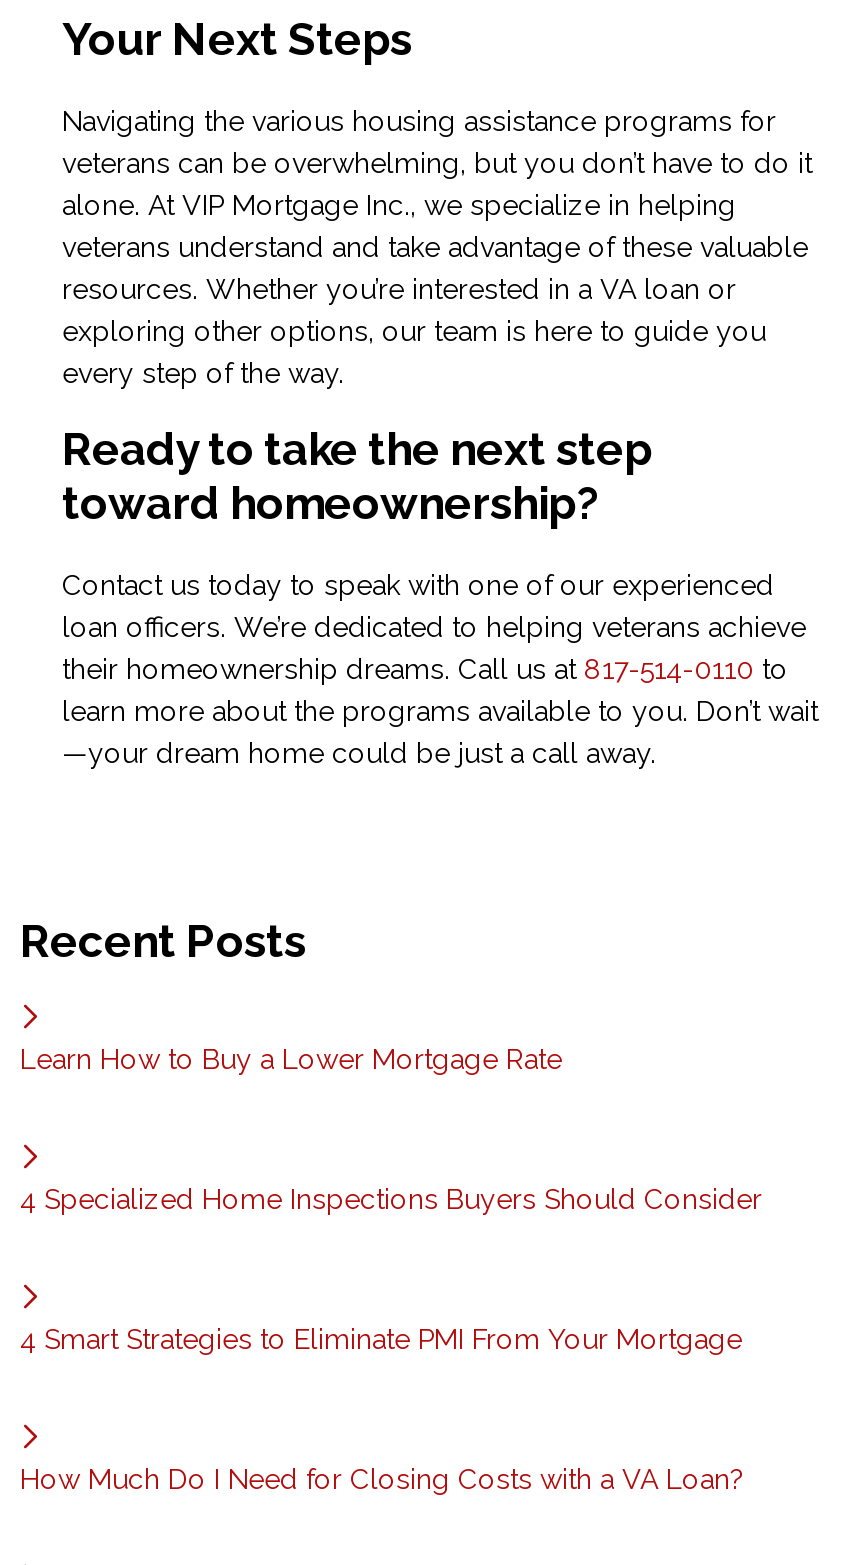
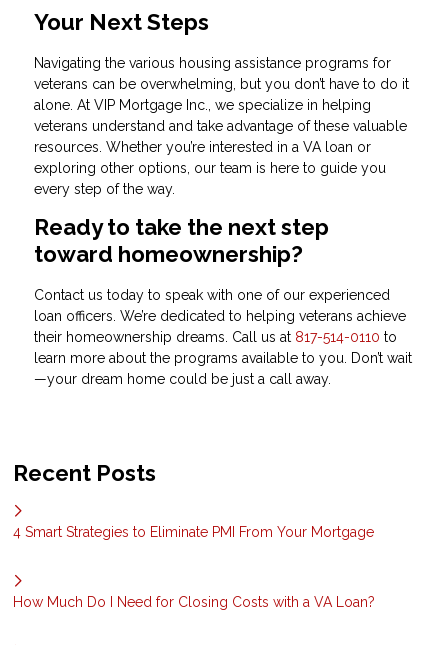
- Learn How to Buy a Lower Mortgage Rate

- 4 Specialized Home Inspections Buyers Should Consider
